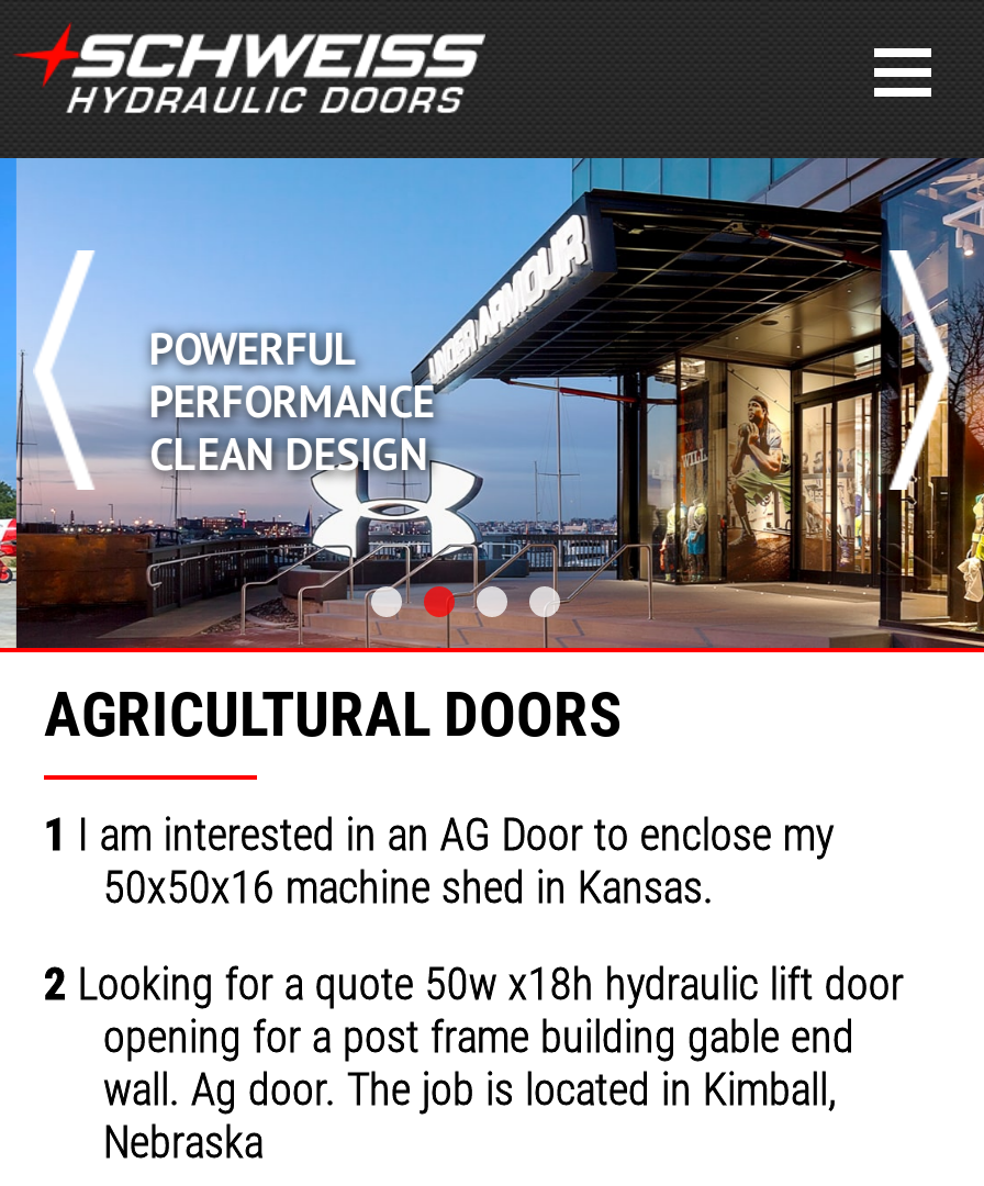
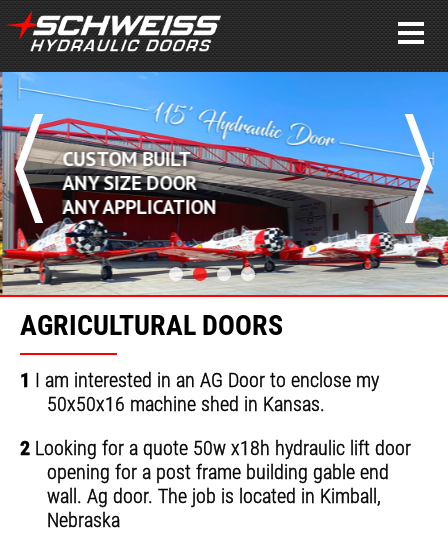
- [image]
- POWERFUL
- PERFORMANCE
- CLEAN DESIGN
+ [image]
+ CUSTOM BUILT
+ ANY SIZE DOOR
+ ANY APPLICATION
